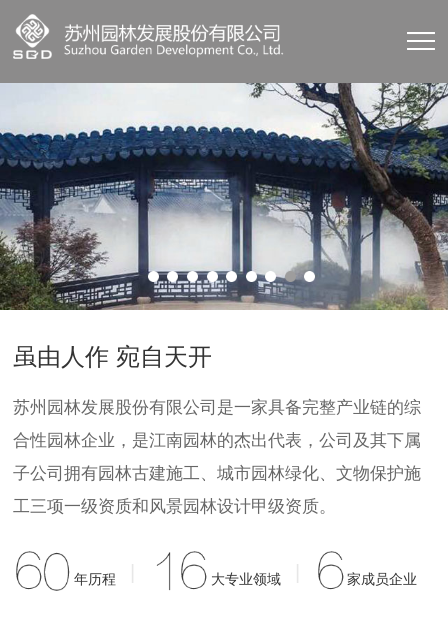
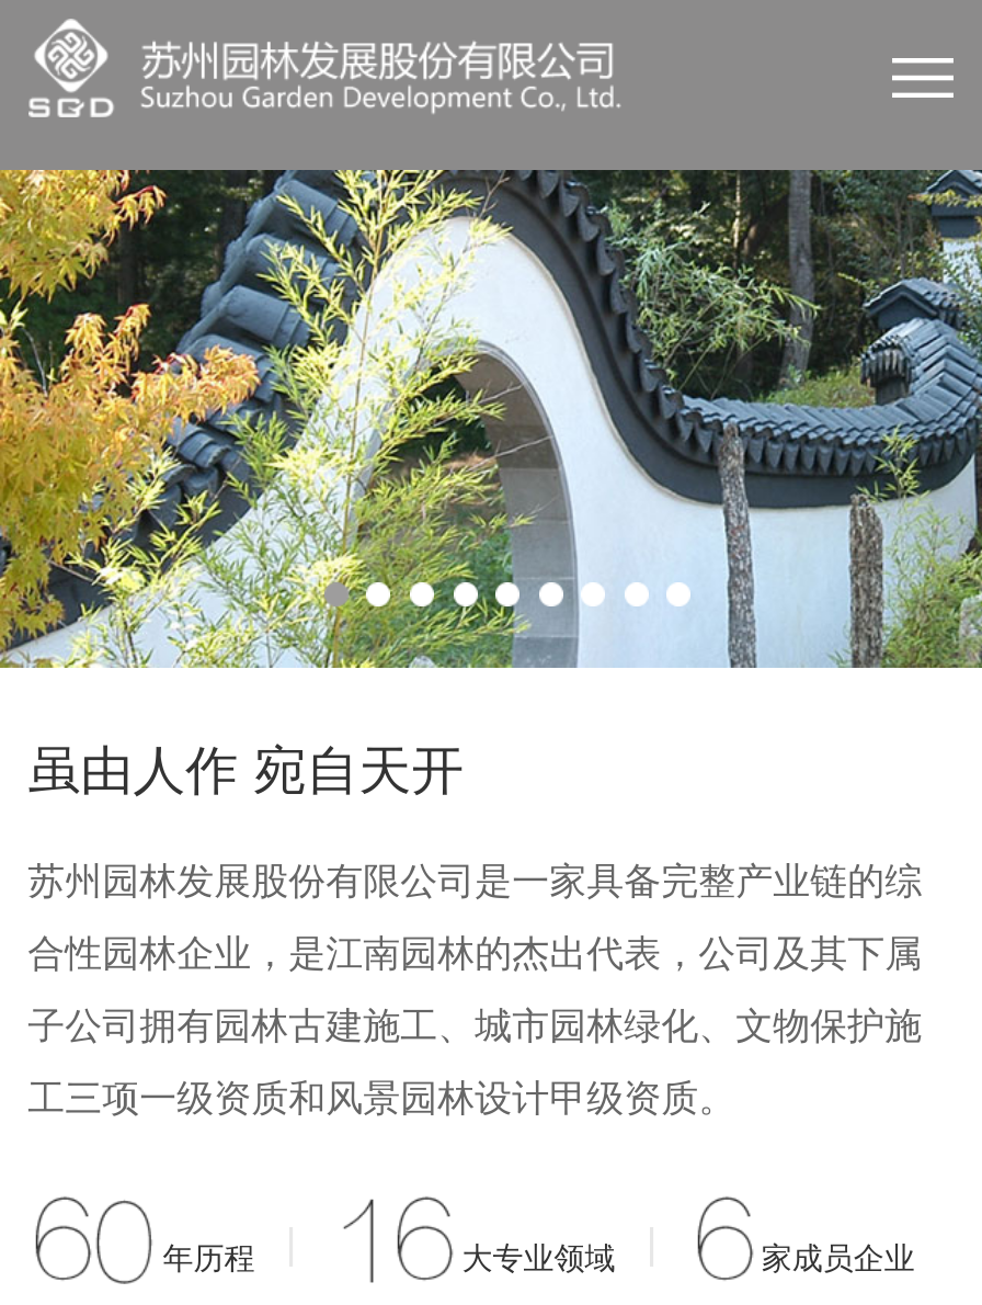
- [image]
+ [image]
